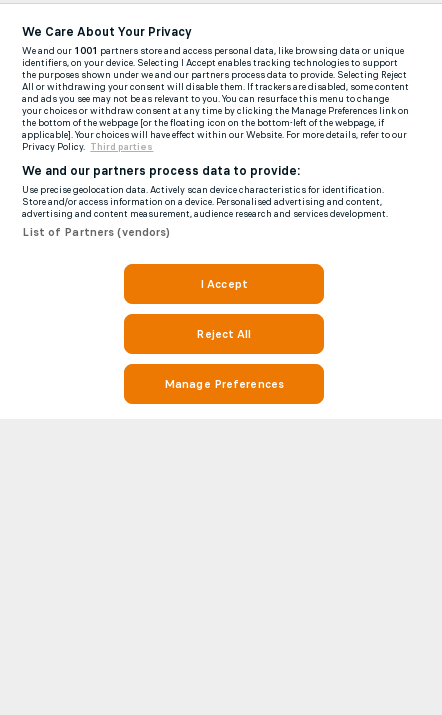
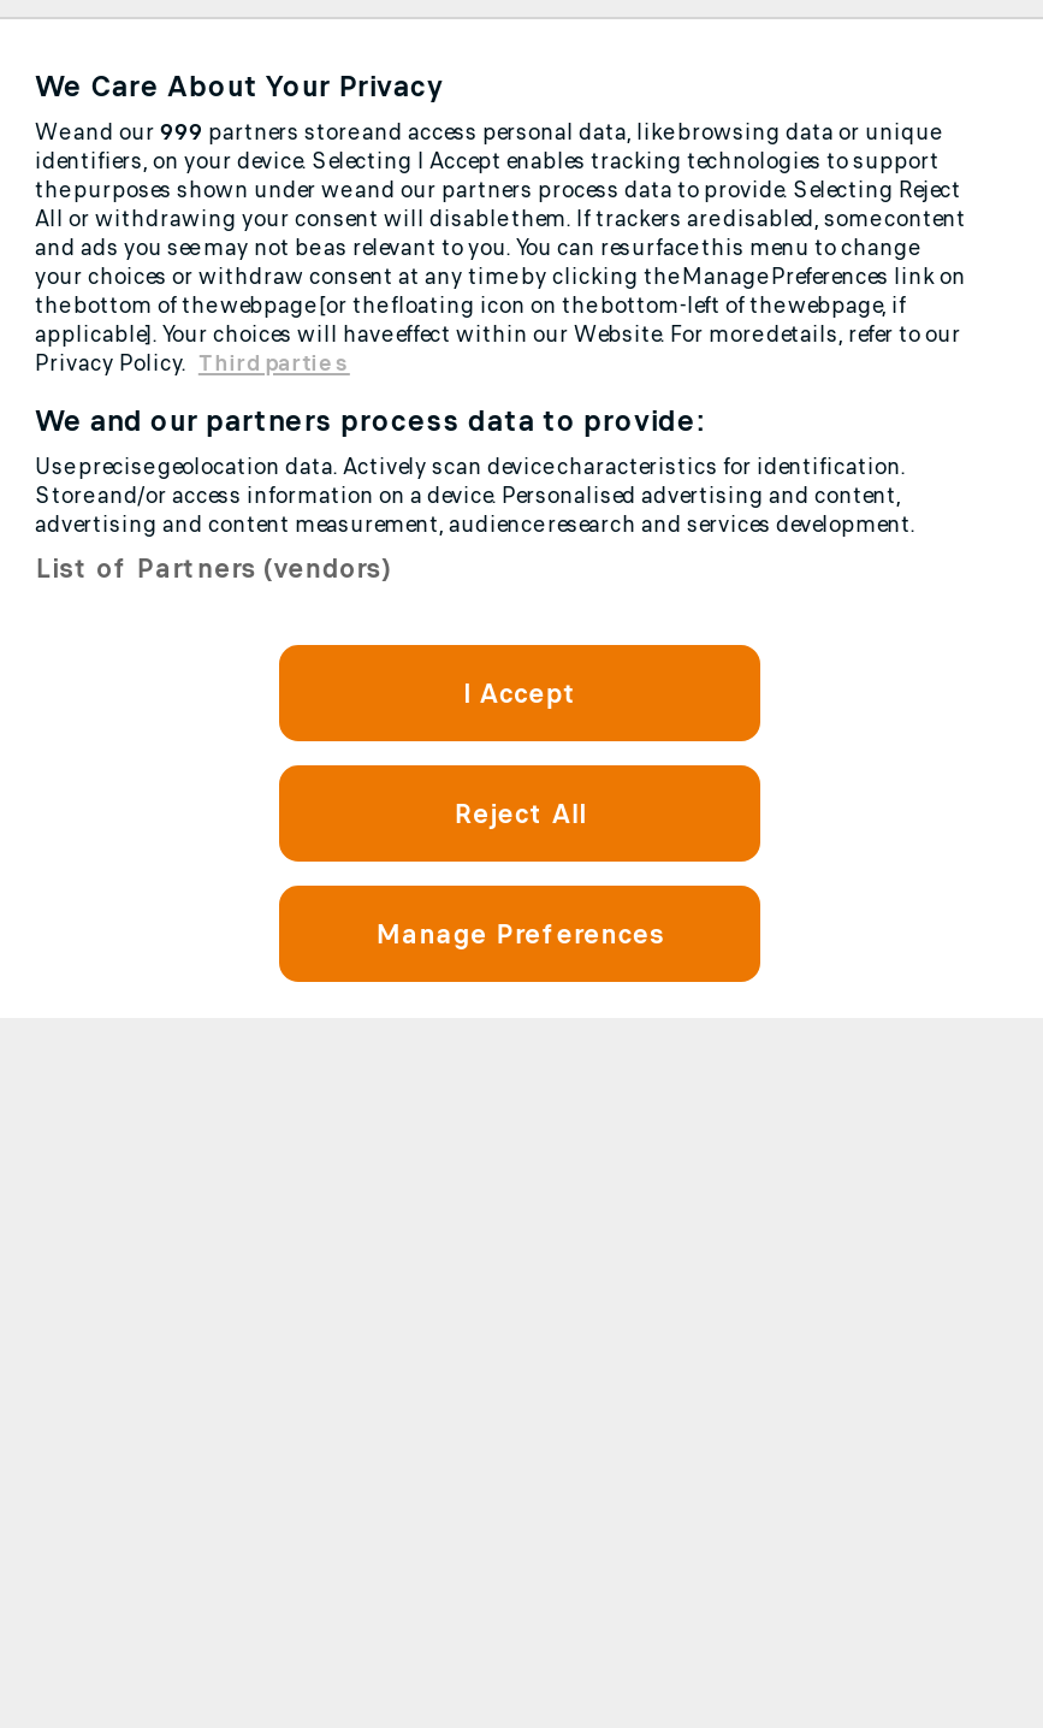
- We and our 1001 partners store and access personal data, like browsing data or unique
+ We and our 999 partners store and access personal data, like browsing data or unique
